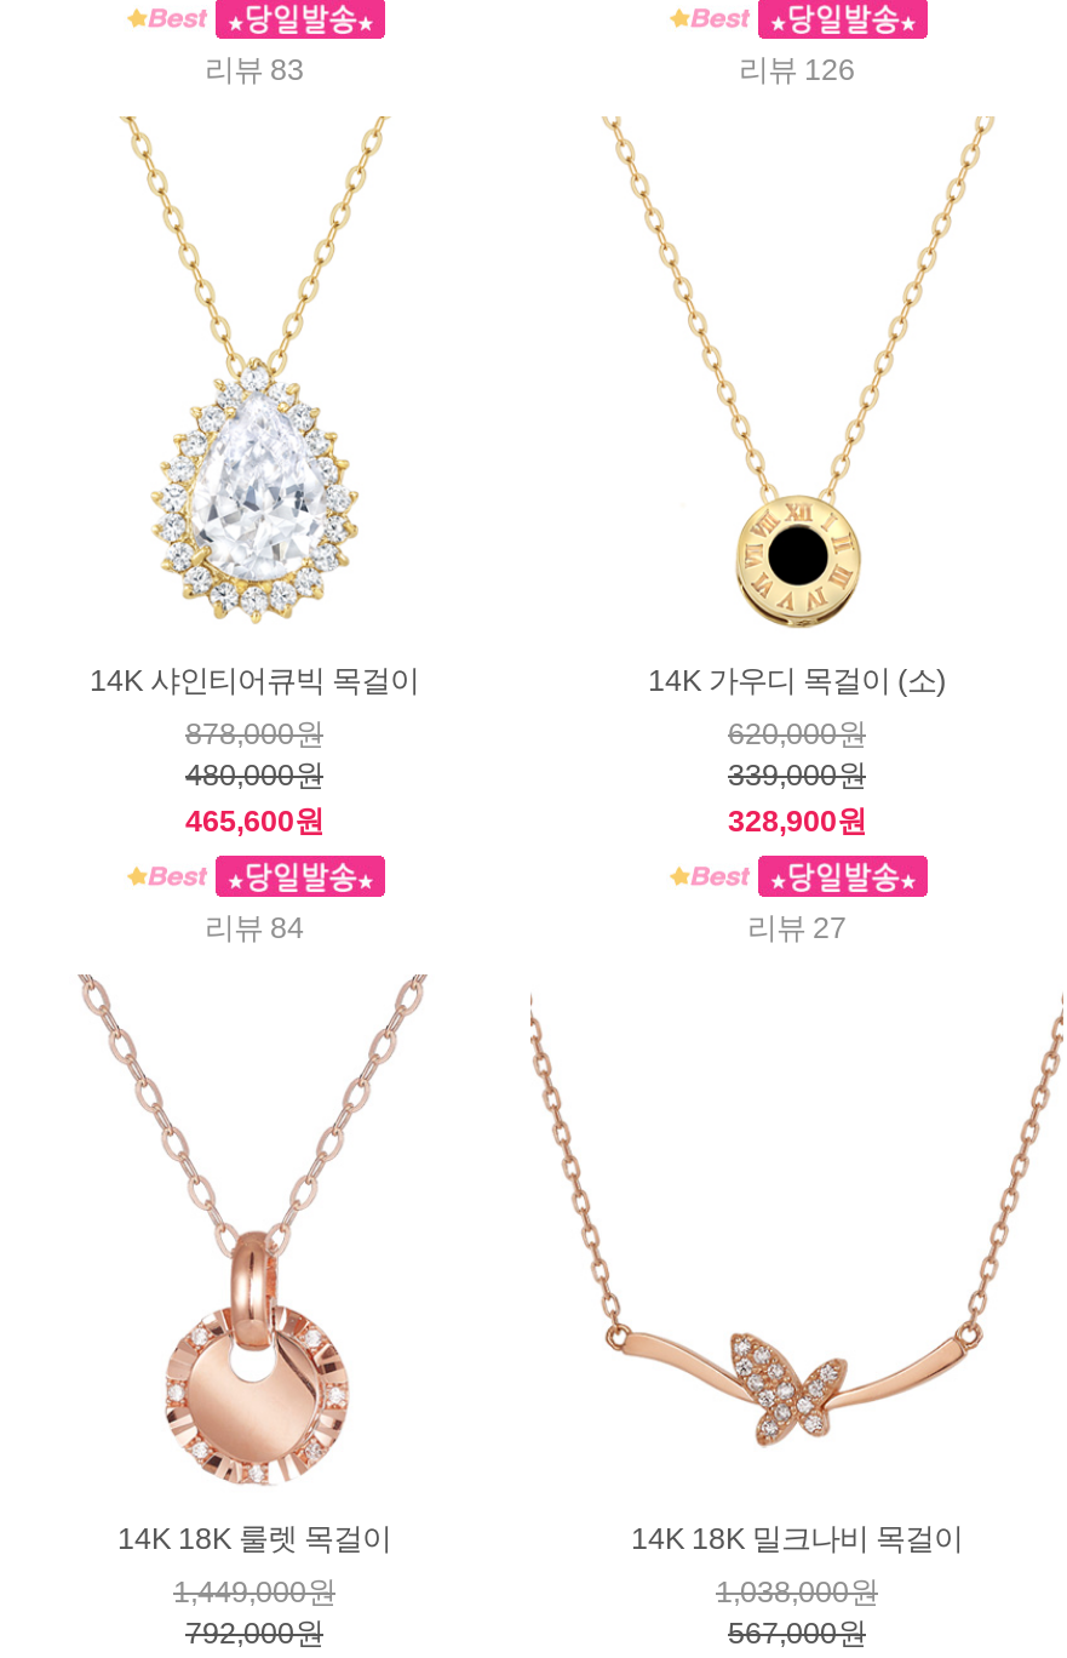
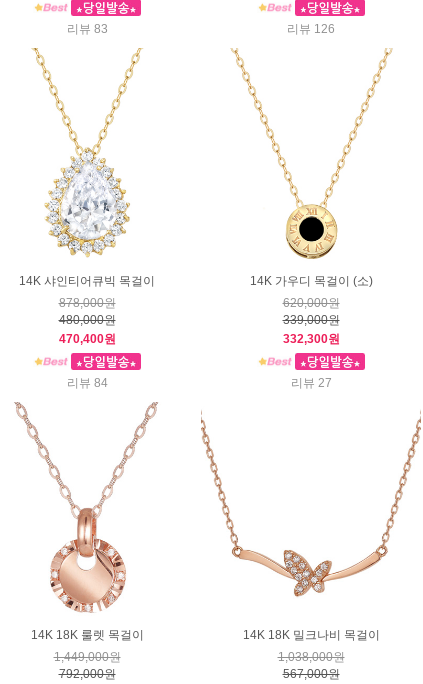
- 465,600원
+ 470,400원

- 328,900원
+ 332,300원
